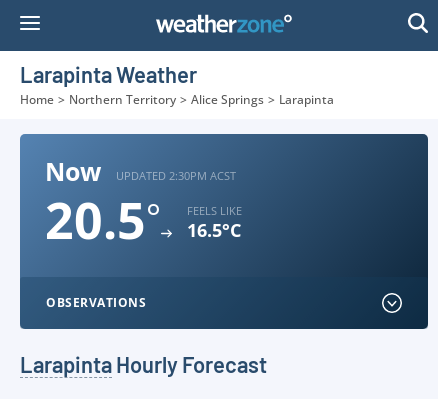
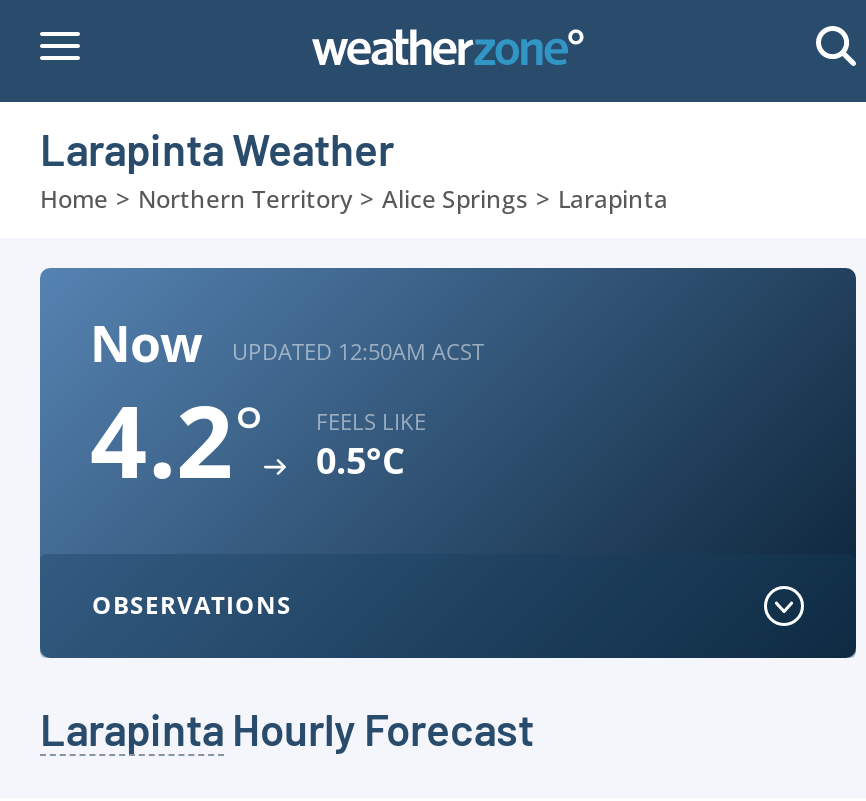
- UPDATED 2:30PM ACST
+ UPDATED 12:50AM ACST

- 20.5°
+ 4.2°

- 16.5°C
+ 0.5°C
